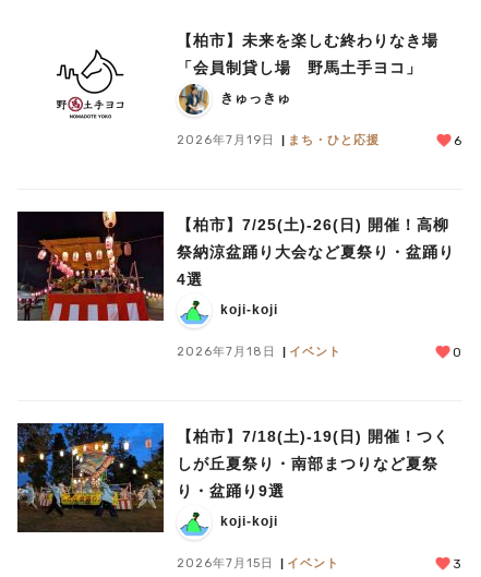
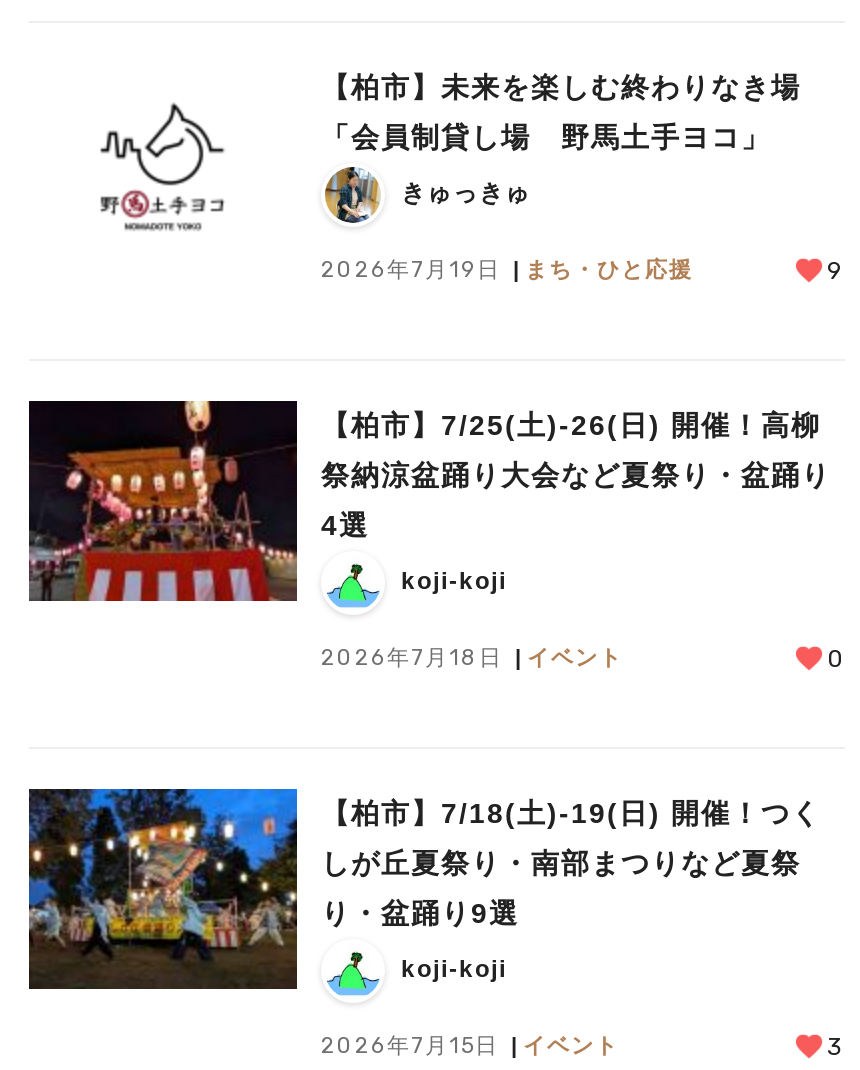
- 6
+ 9
